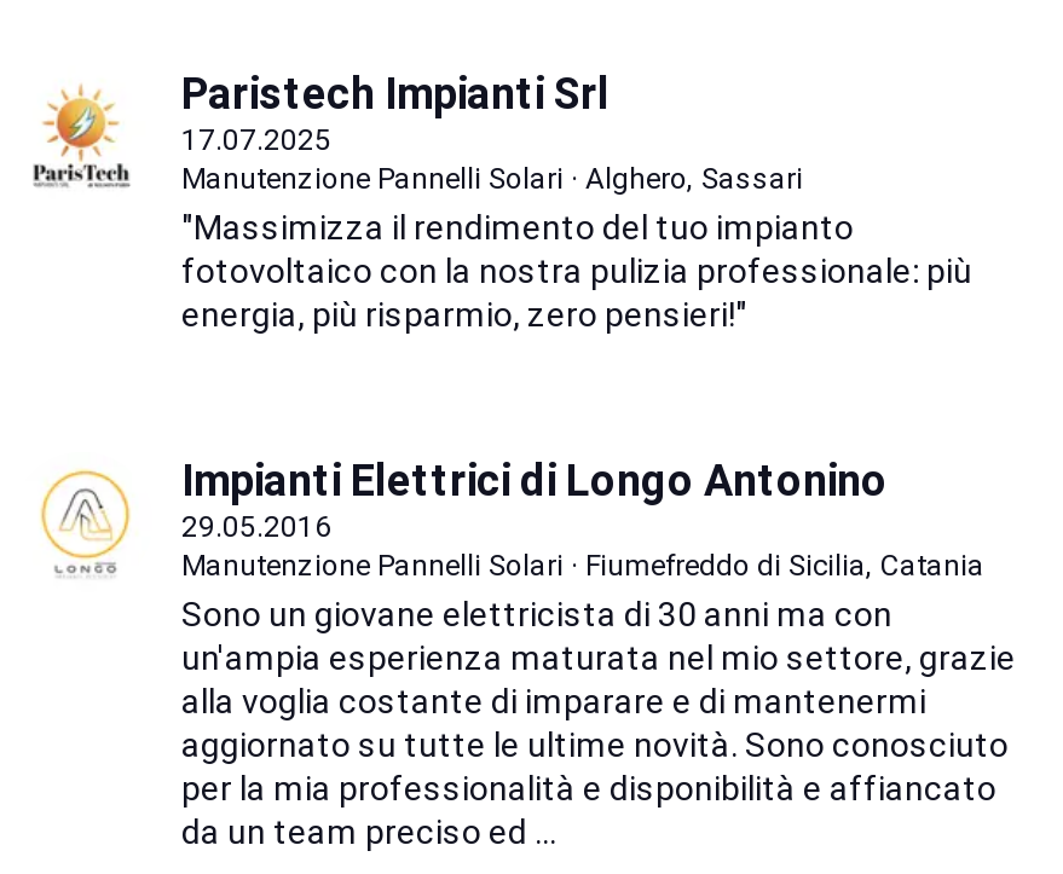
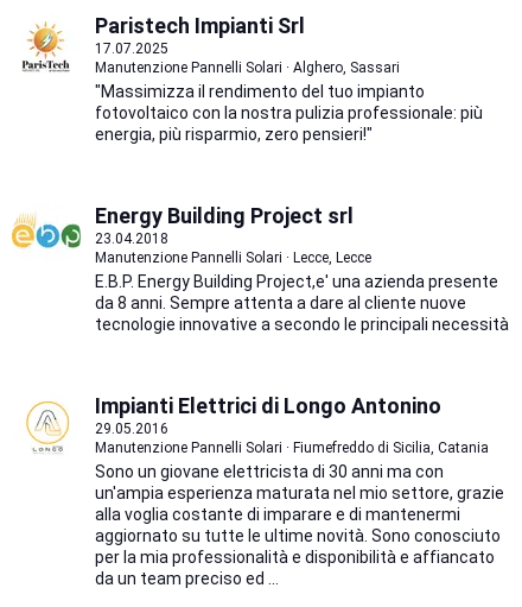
+ [image]
+ Energy Building Project srl
+ 23.04.2018
+ Manutenzione Pannelli Solari · Lecce, Lecce
+ E.B.P. Energy Building Project,e' una azienda presente
+ da 8 anni. Sempre attenta a dare al cliente nuove
+ tecnologie innovative a secondo le principali necessità
